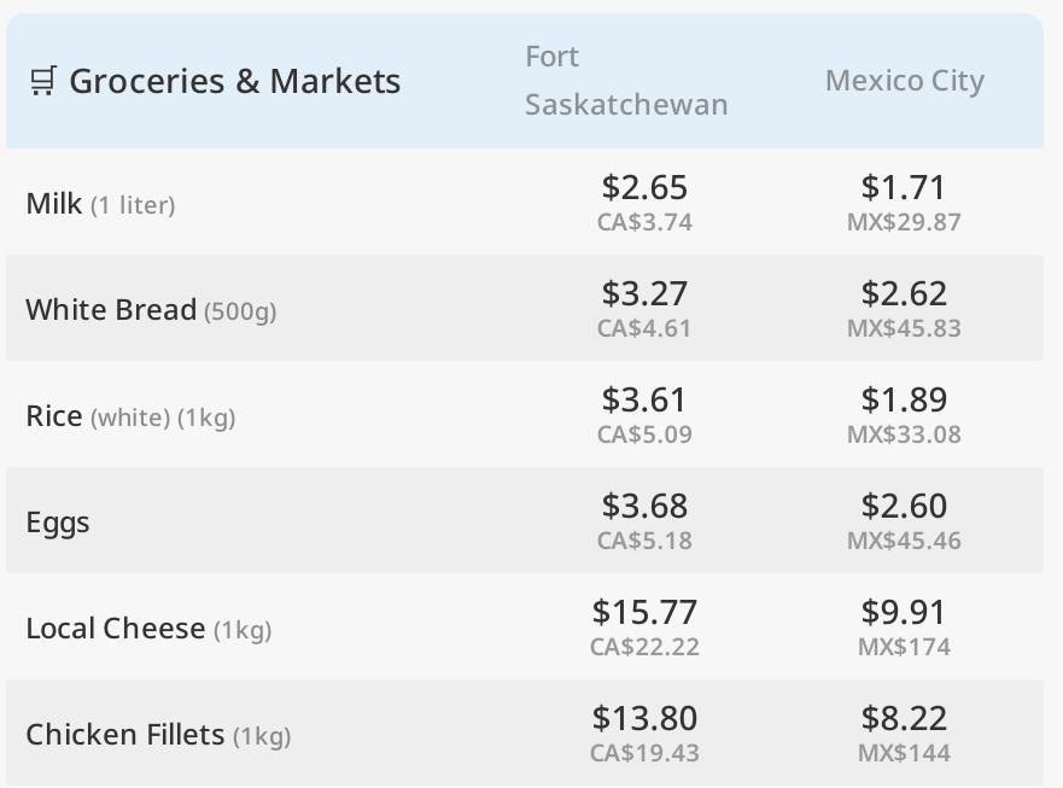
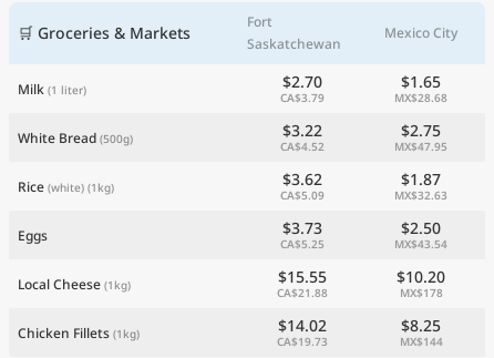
- $2.65
- CA$3.74
+ $2.70
+ CA$3.79

- $1.71
- MX$29.87
+ $1.65
+ MX$28.68

- $3.27
- CA$4.61
+ $3.22
+ CA$4.52

- $2.62
- MX$45.83
+ $2.75
+ MX$47.95

- $3.61
+ $3.62

- $1.89
- MX$33.08
+ $1.87
+ MX$32.63

- $3.68
- CA$5.18
+ $3.73
+ CA$5.25

- $2.60
- MX$45.46
+ $2.50
+ MX$43.54

- $15.77
- CA$22.22
+ $15.55
+ CA$21.88

- $9.91
- MX$174
+ $10.20
+ MX$178

- $13.80
- CA$19.43
+ $14.02
+ CA$19.73

- $8.22
+ $8.25
